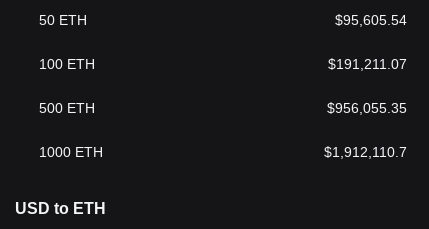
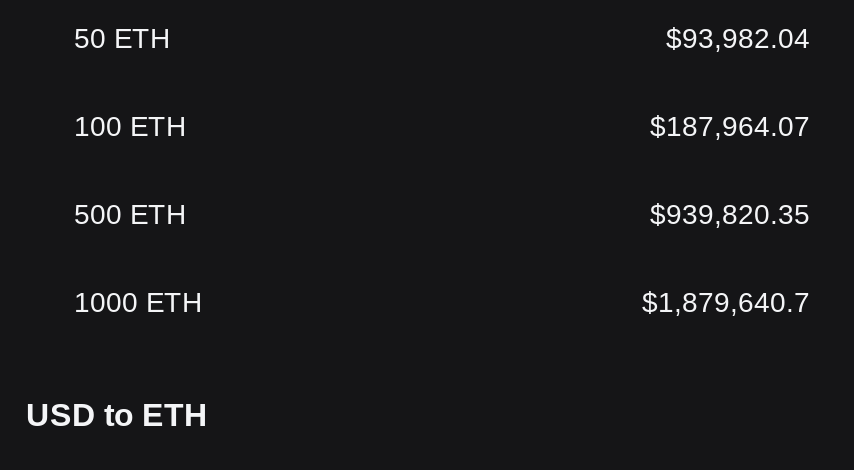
- $95,605.54
+ $93,982.04

- $191,211.07
+ $187,964.07

- $956,055.35
+ $939,820.35

- $1,912,110.7
+ $1,879,640.7
